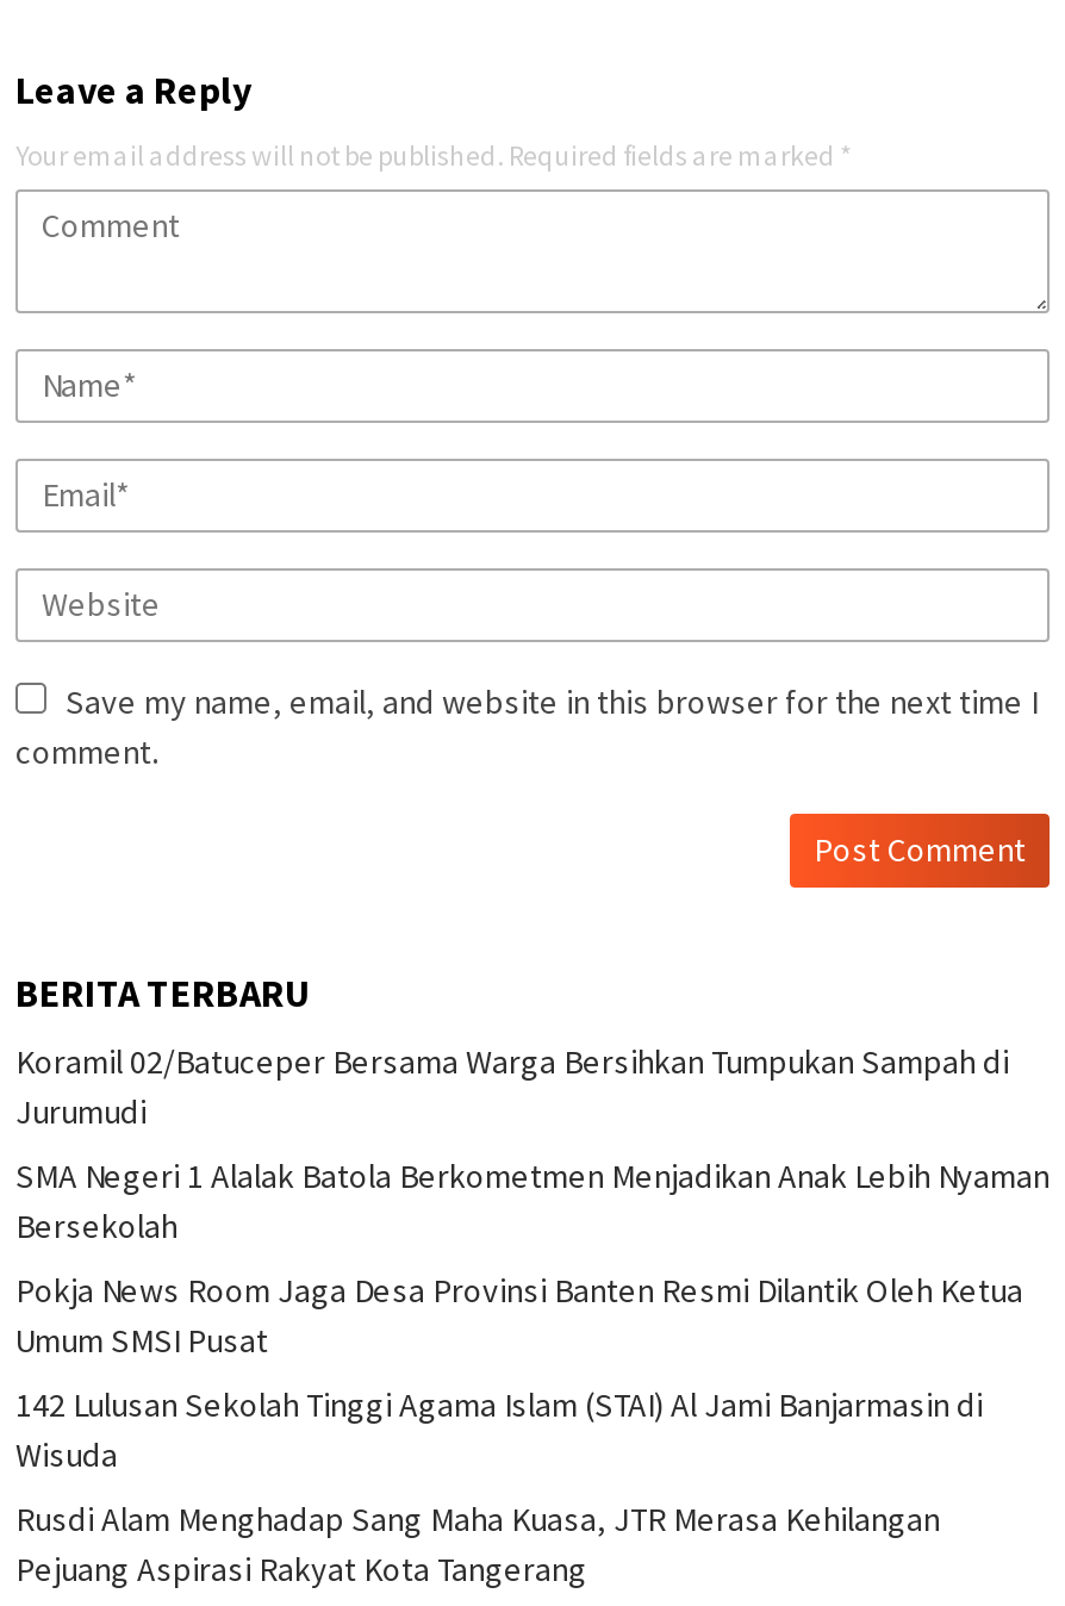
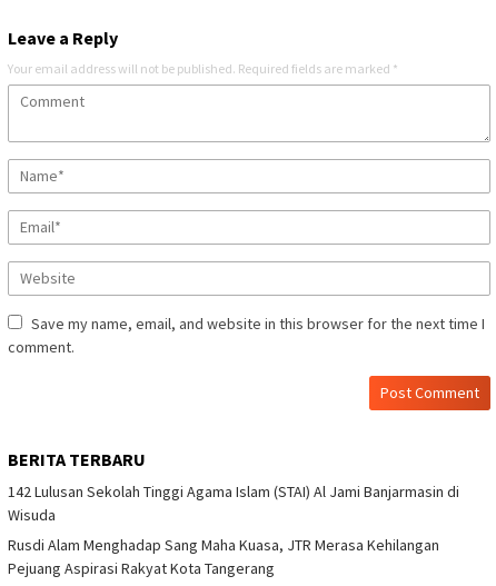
- Koramil 02/Batuceper Bersama Warga Bersihkan Tumpukan Sampah di
- Jurumudi
- SMA Negeri 1 Alalak Batola Berkometmen Menjadikan Anak Lebih Nyaman
- Bersekolah
- Pokja News Room Jaga Desa Provinsi Banten Resmi Dilantik Oleh Ketua
- Umum SMSI Pusat
